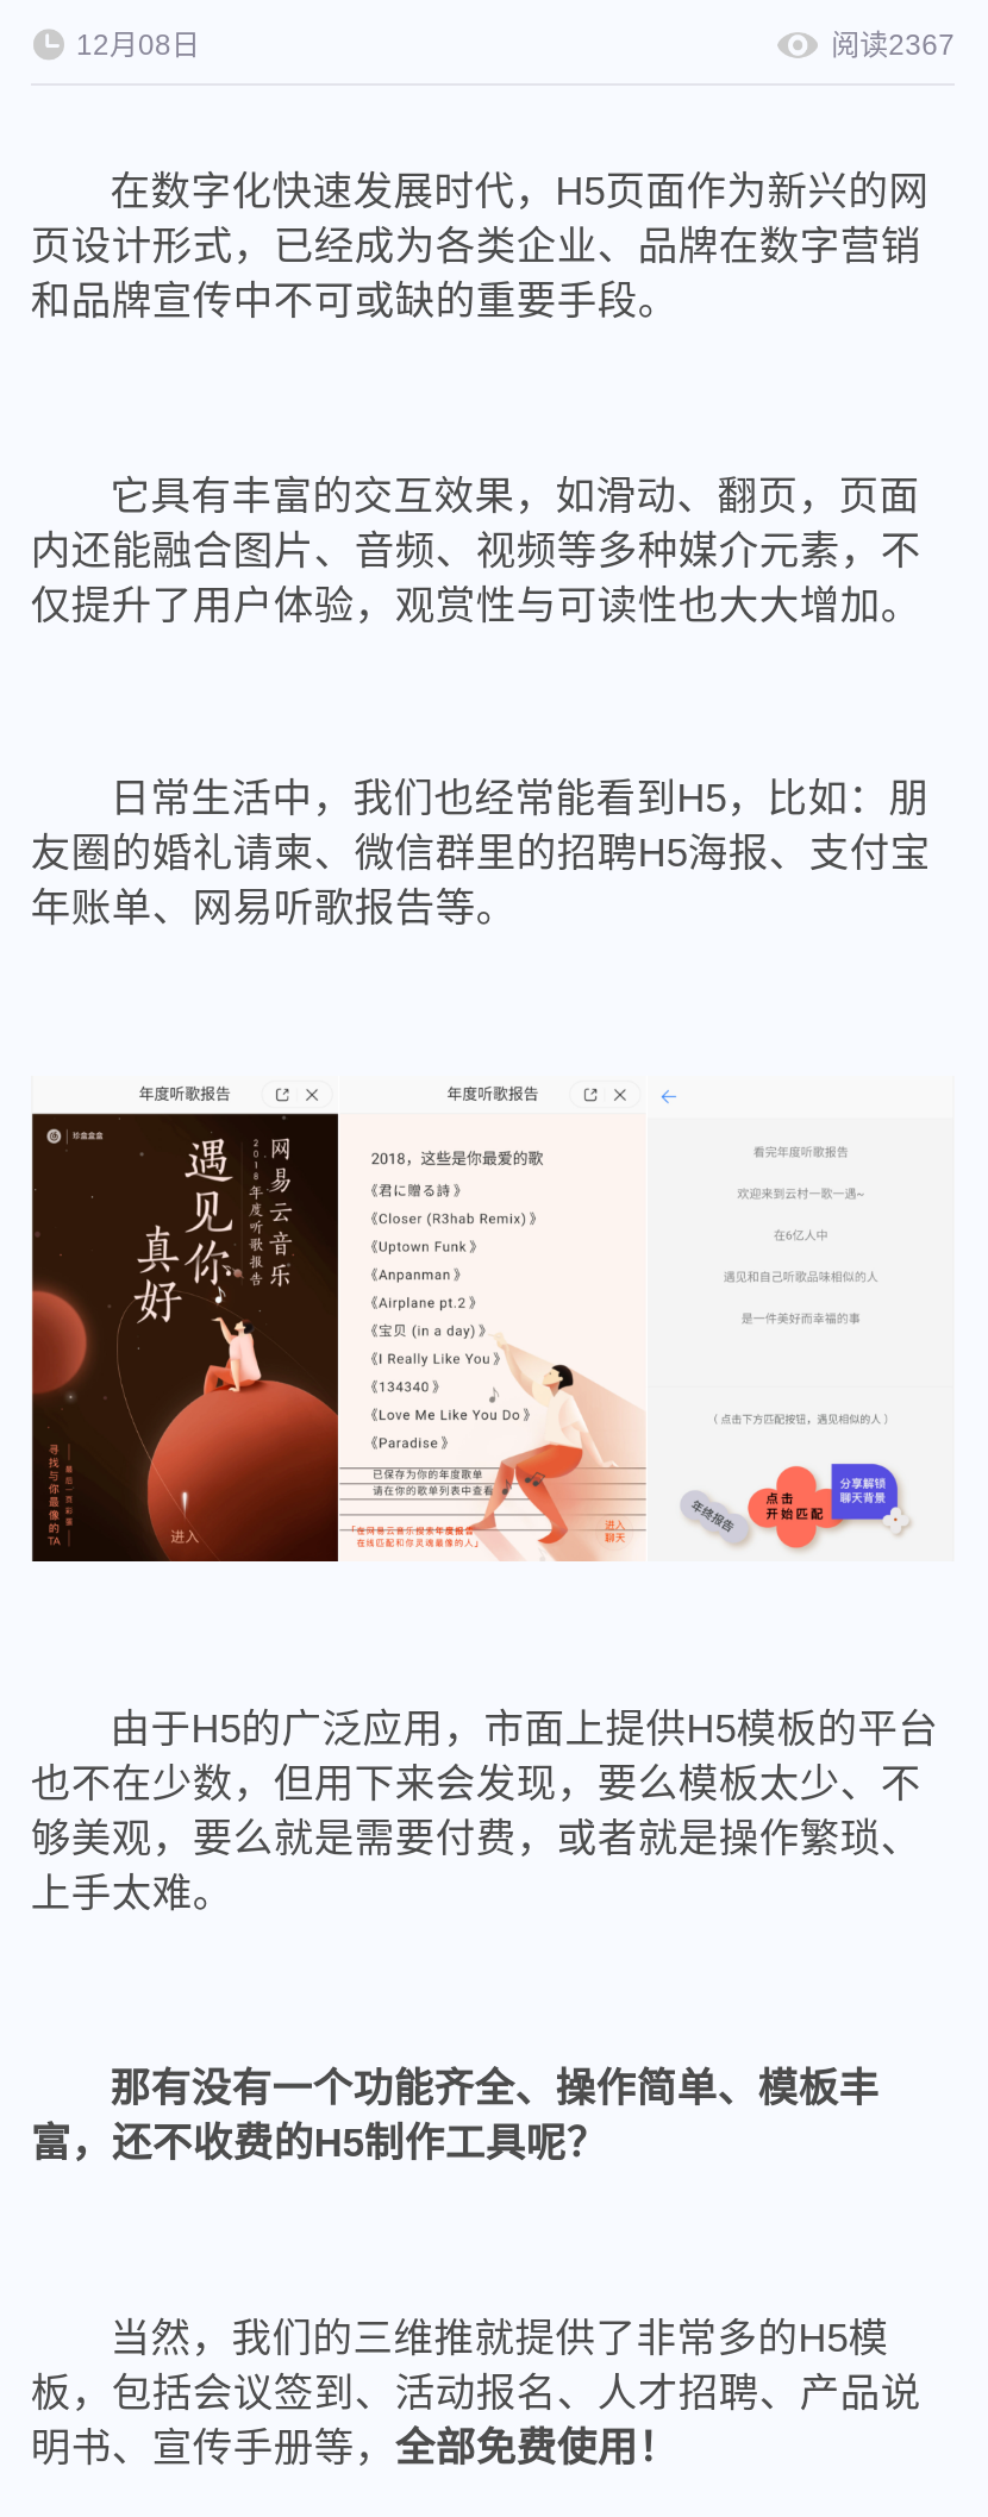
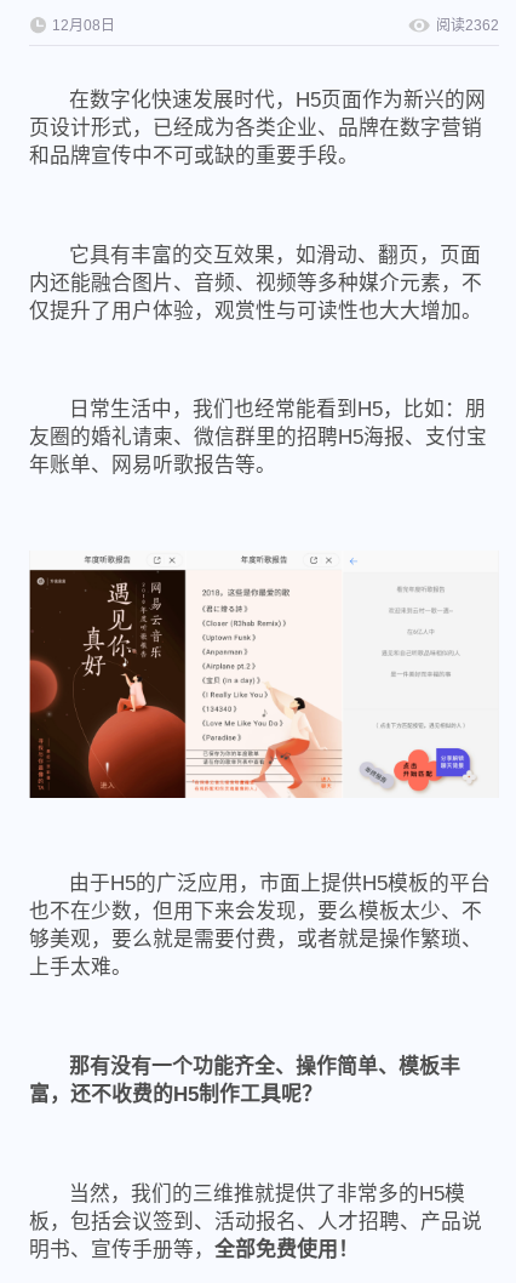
- 阅读2367
+ 阅读2362
